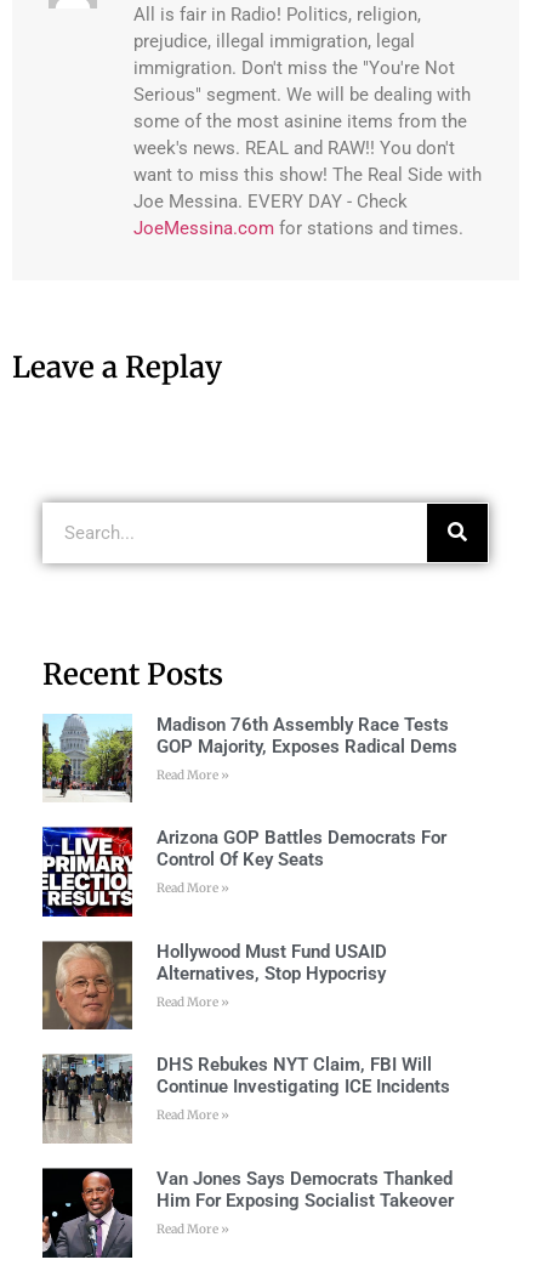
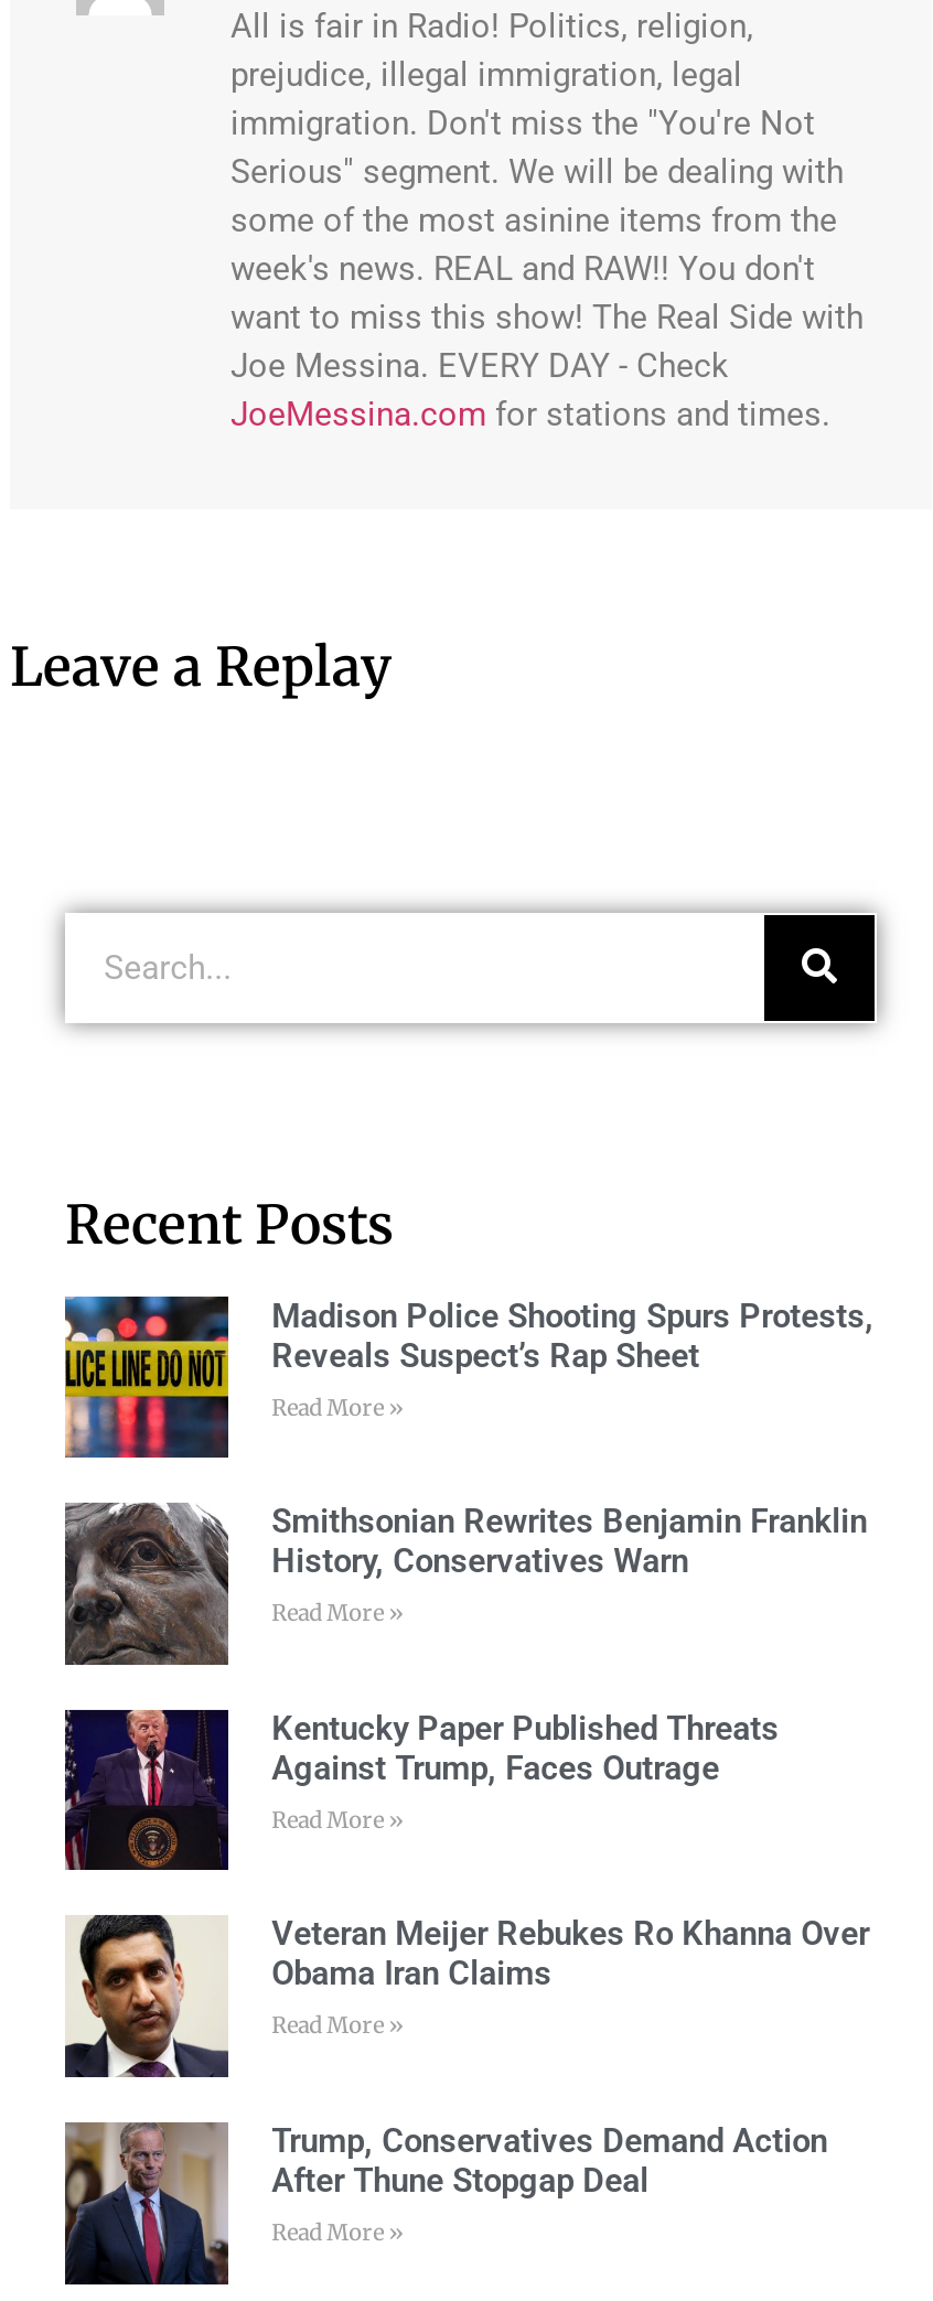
- [image]
- Madison 76th Assembly Race Tests
- GOP Majority, Exposes Radical Dems
+ [image]
+ Madison Police Shooting Spurs Protests,
+ Reveals Suspect’s Rap Sheet

- [image]
- Arizona GOP Battles Democrats For
- Control Of Key Seats
+ [image]
+ Smithsonian Rewrites Benjamin Franklin
+ History, Conservatives Warn

- [image]
- Hollywood Must Fund USAID
- Alternatives, Stop Hypocrisy
+ [image]
+ Kentucky Paper Published Threats
+ Against Trump, Faces Outrage

- [image]
- DHS Rebukes NYT Claim, FBI Will
- Continue Investigating ICE Incidents
+ [image]
+ Veteran Meijer Rebukes Ro Khanna Over
+ Obama Iran Claims

- [image]
- Van Jones Says Democrats Thanked
- Him For Exposing Socialist Takeover
+ [image]
+ Trump, Conservatives Demand Action
+ After Thune Stopgap Deal
